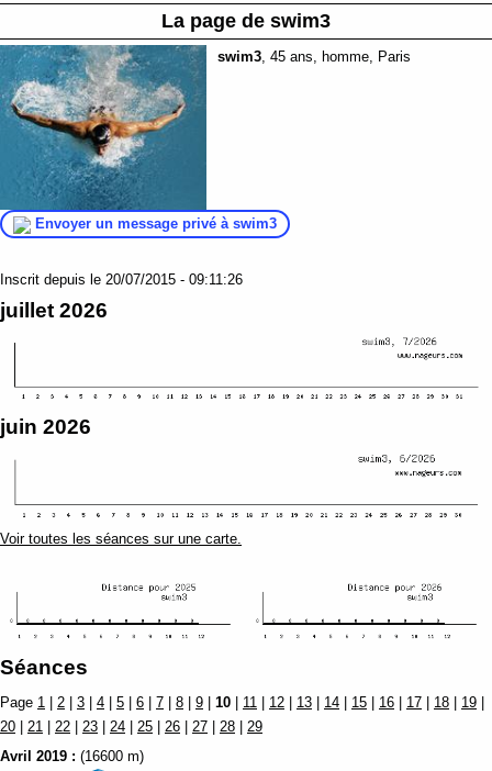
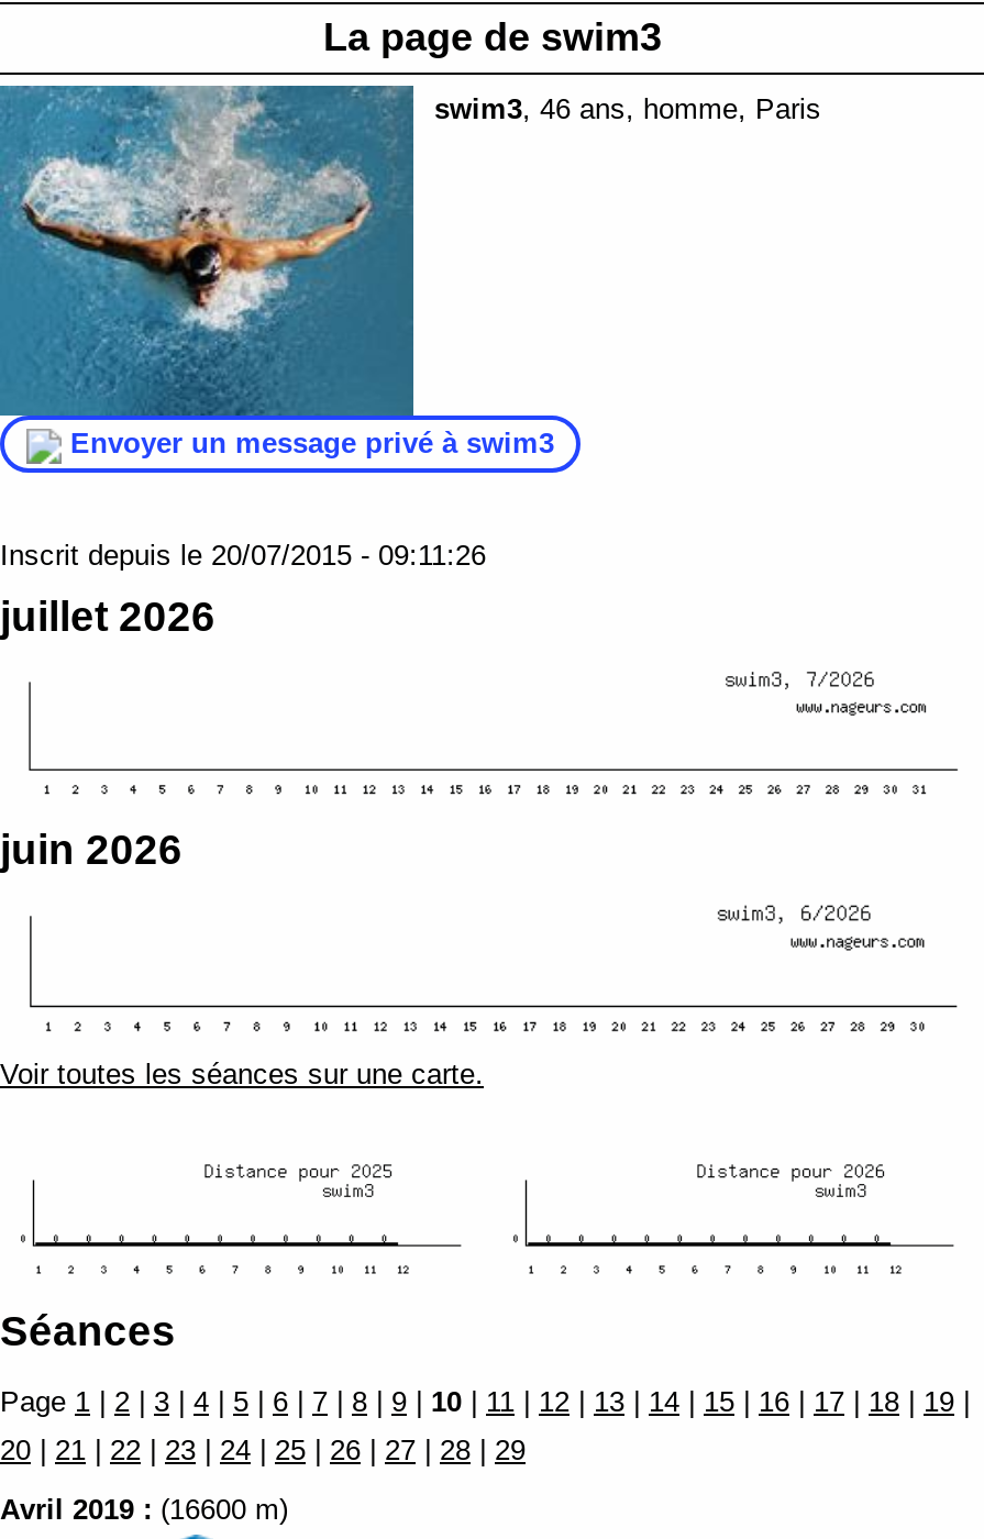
- swim3, 45 ans, homme, Paris
+ swim3, 46 ans, homme, Paris
